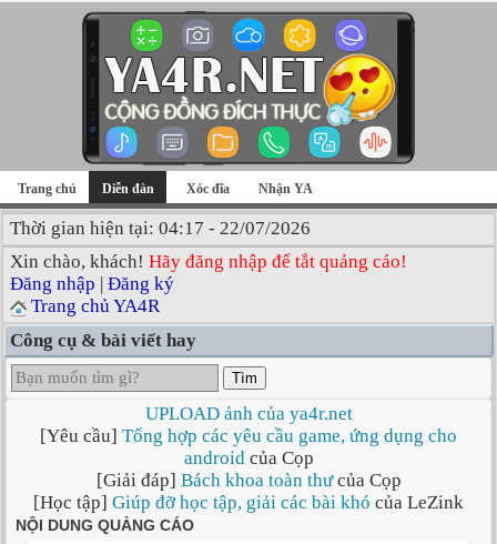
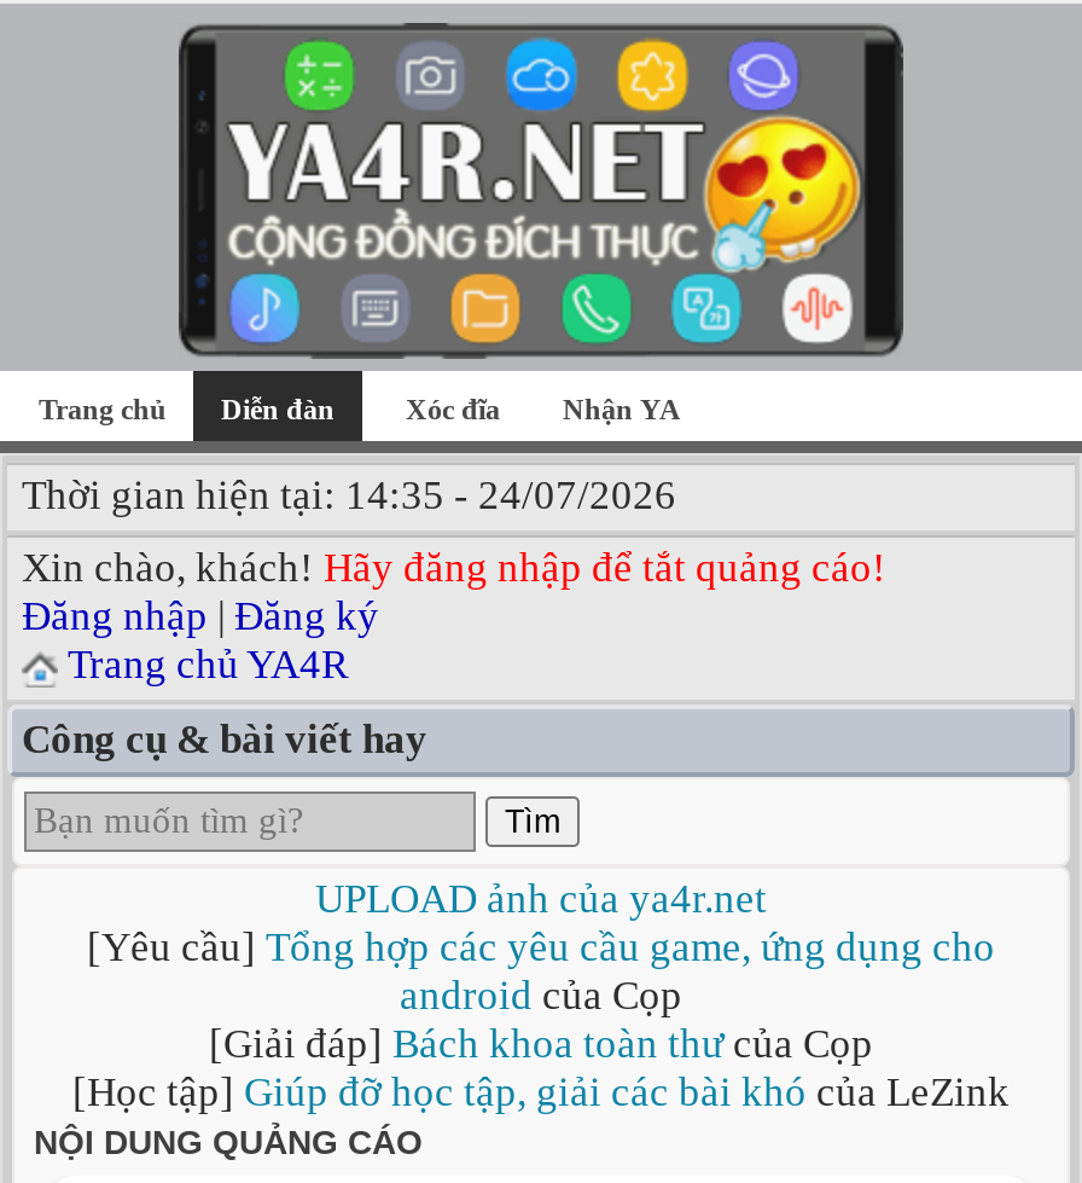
- Thời gian hiện tại: 04:17 - 22/07/2026
+ Thời gian hiện tại: 14:35 - 24/07/2026
